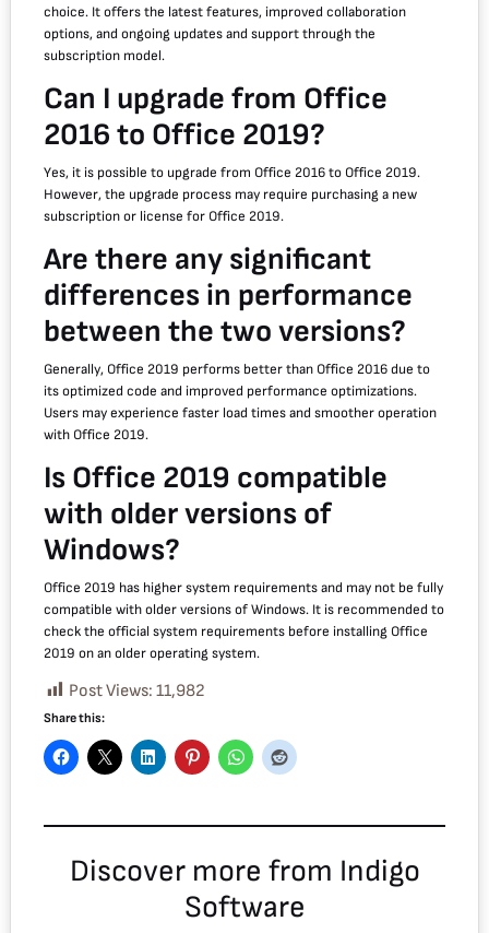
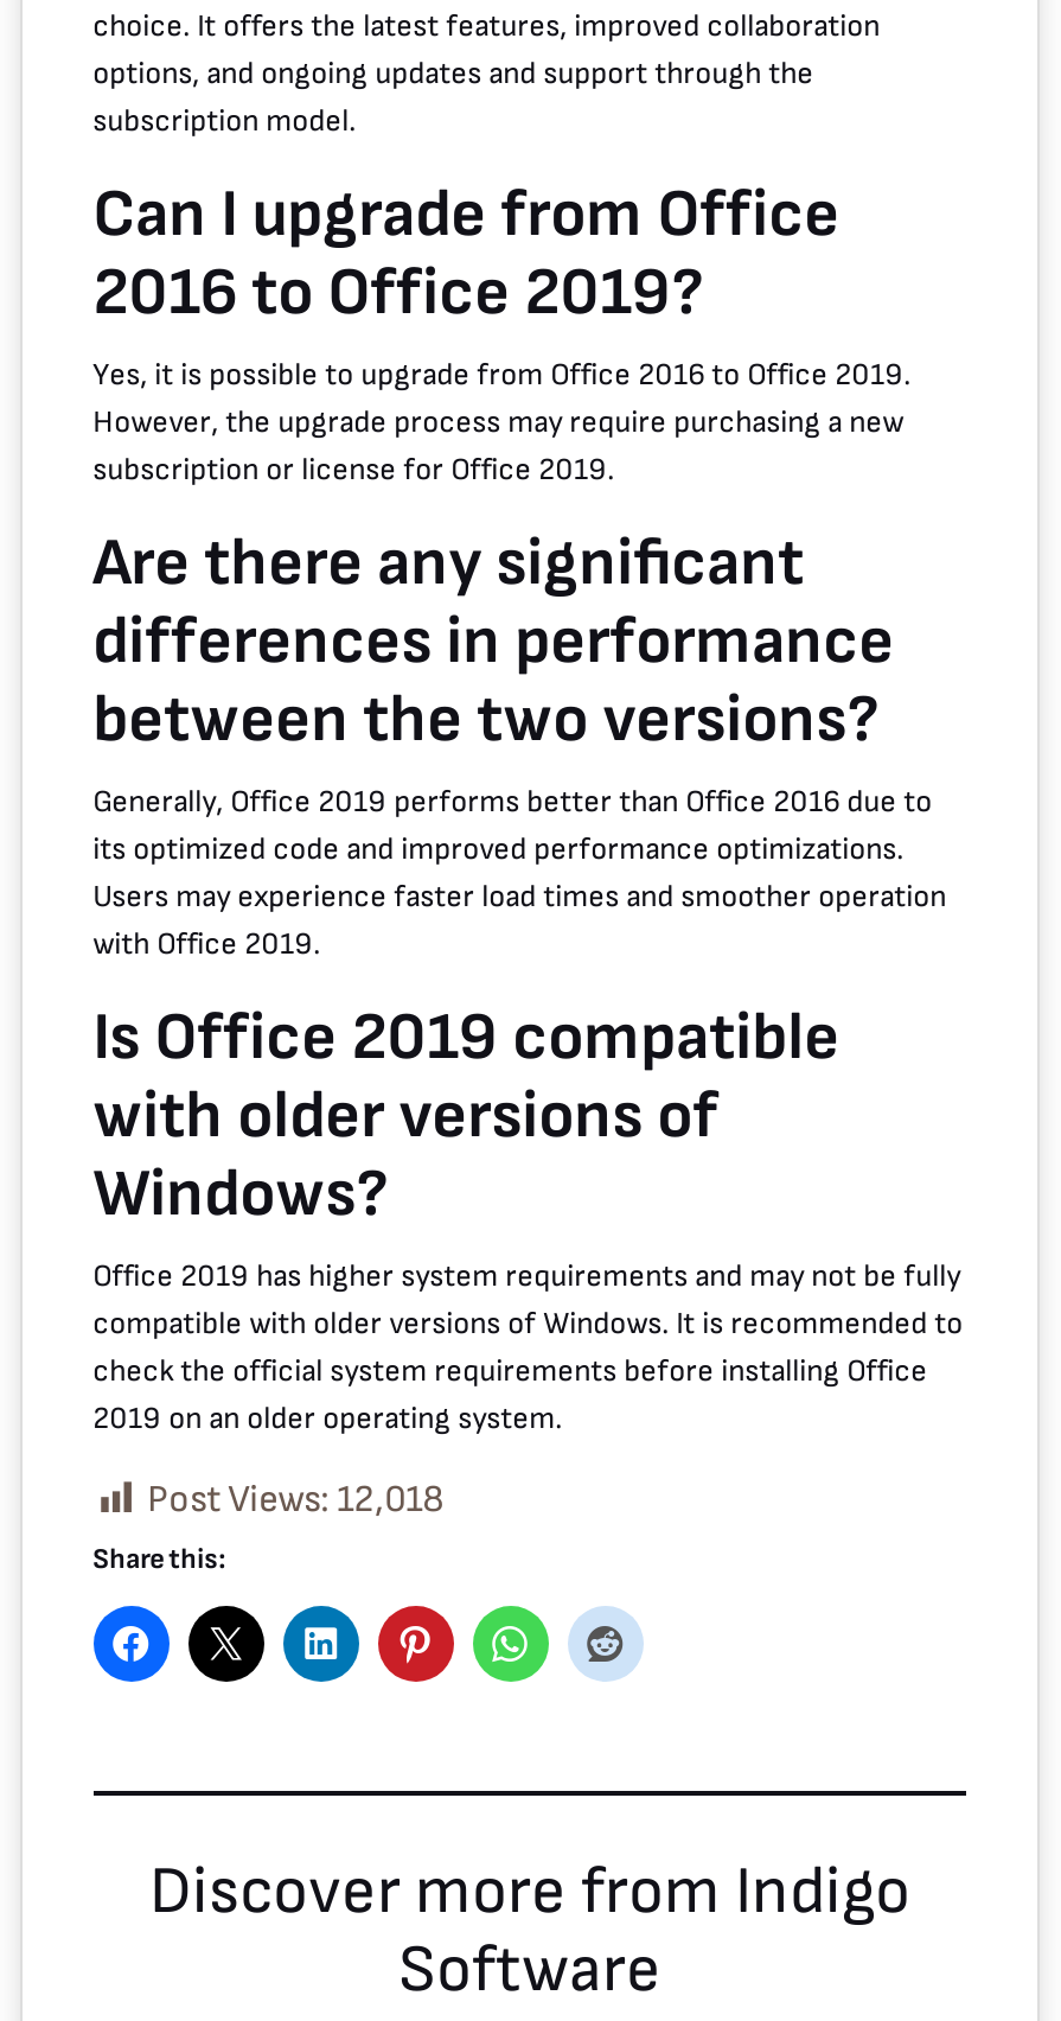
- Post Views: 11,982
+ Post Views: 12,018
